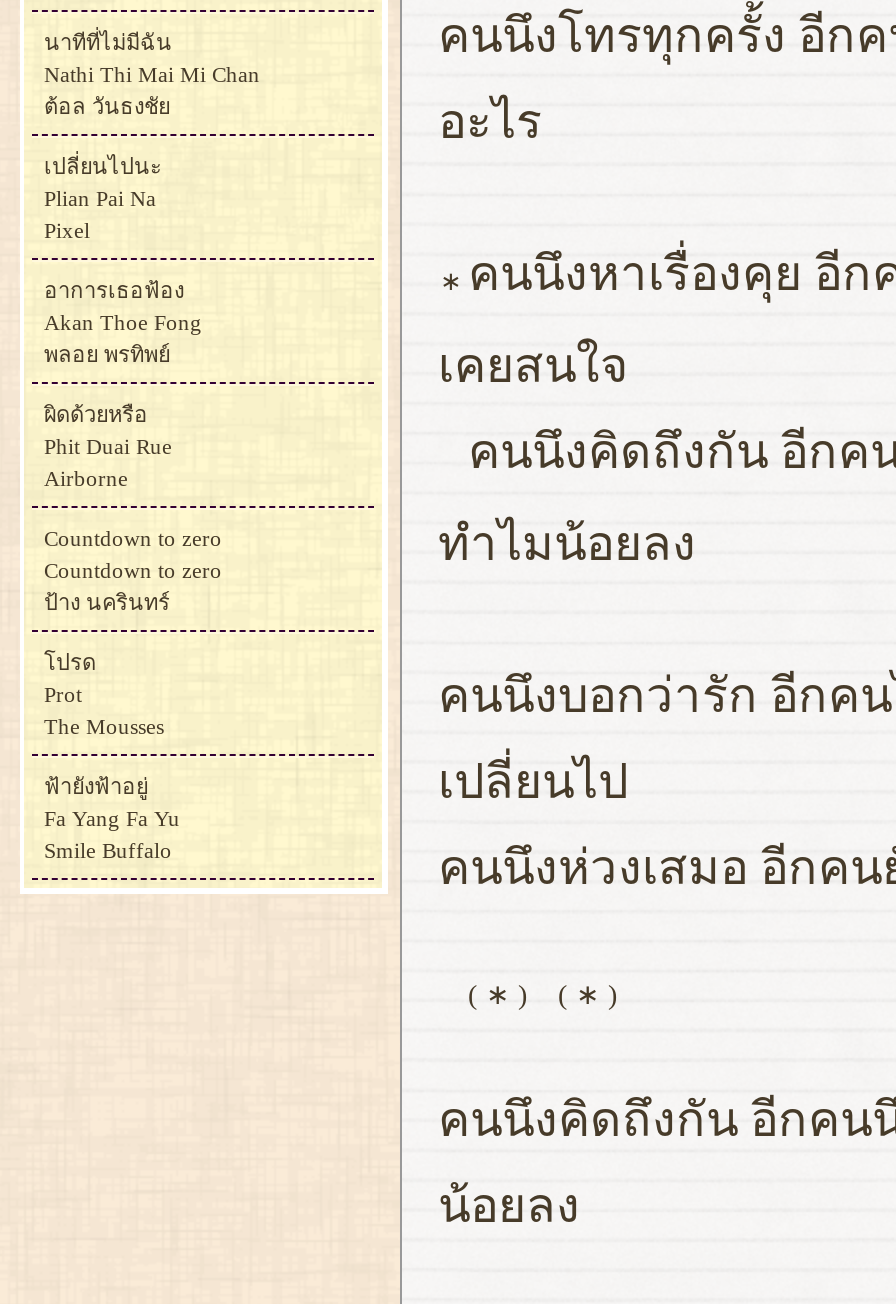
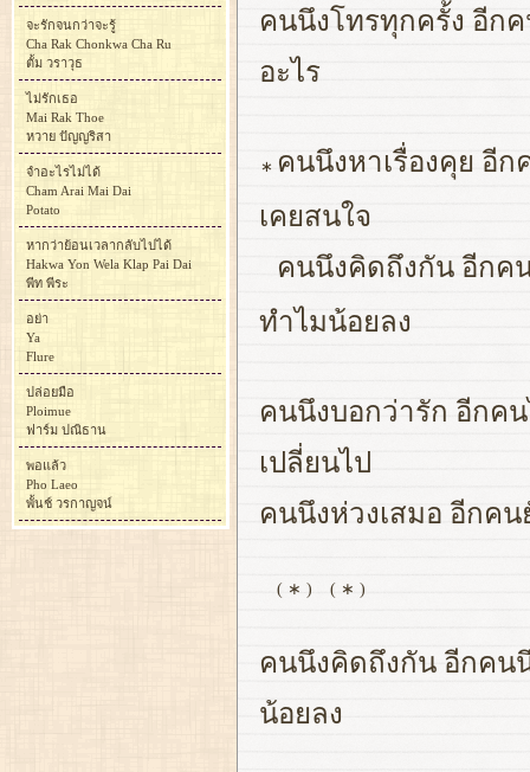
- นาทีที่ไม่มีฉัน
- Nathi Thi Mai Mi Chan
- ต้อล วันธงชัย
+ จะรักจนกว่าจะรู้
+ Cha Rak Chonkwa Cha Ru
+ ตั้ม วราวุธ

- เปลี่ยนไปนะ
- Plian Pai Na
- Pixel
+ ไม่รักเธอ
+ Mai Rak Thoe
+ หวาย ปัญญริสา

- อาการเธอฟ้อง
- Akan Thoe Fong
- พลอย พรทิพย์
+ จำอะไรไม่ได้
+ Cham Arai Mai Dai
+ Potato

- ผิดด้วยหรือ
- Phit Duai Rue
- Airborne
+ หากว่าย้อนเวลากลับไปได้
+ Hakwa Yon Wela Klap Pai Dai
+ พีท พีระ

- Countdown to zero
- Countdown to zero
- ป้าง นครินทร์
+ อย่า
+ Ya
+ Flure

- โปรด
- Prot
- The Mousses
+ ปล่อยมือ
+ Ploimue
+ ฟาร์ม ปณิธาน

- ฟ้ายังฟ้าอยู่
- Fa Yang Fa Yu
- Smile Buffalo
+ พอแล้ว
+ Pho Laeo
+ พั้นช์ วรกาญจน์
